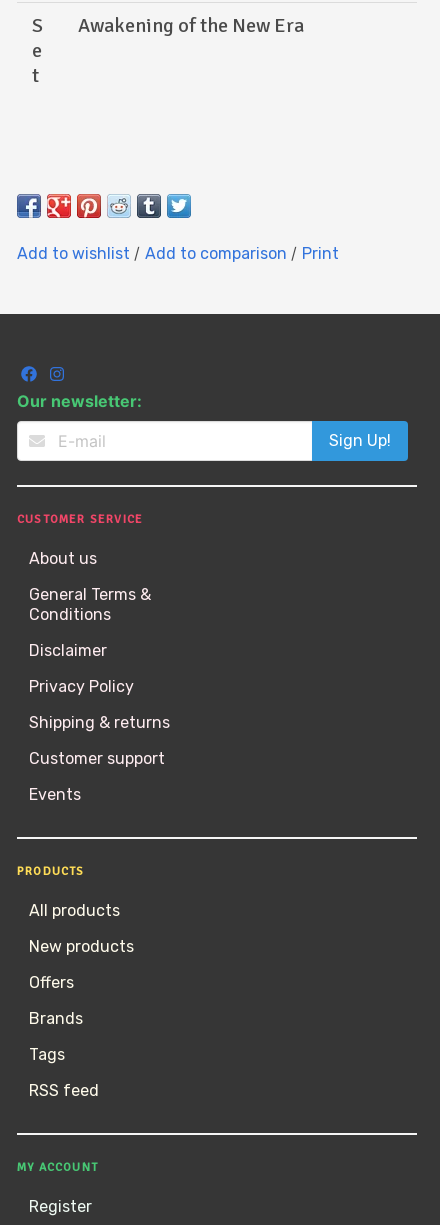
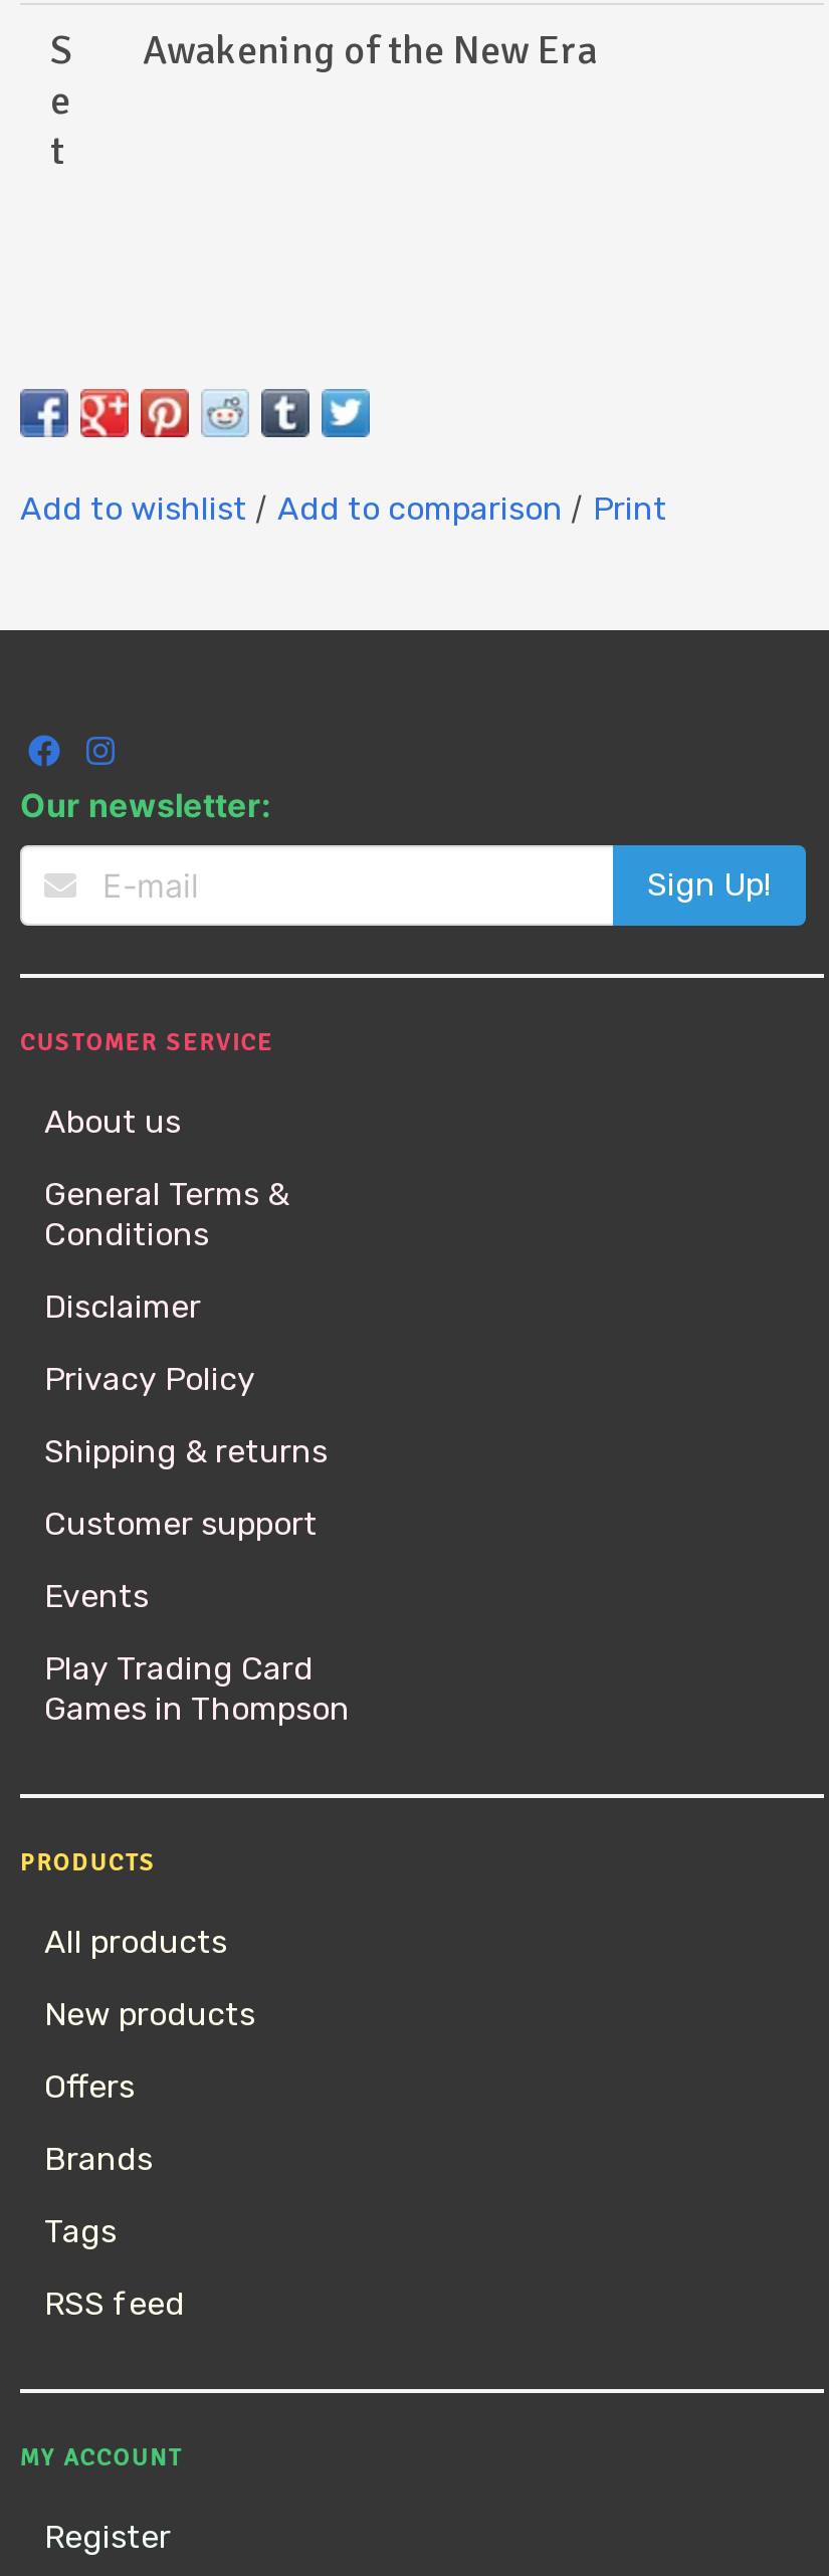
+ Play Trading Card
+ Games in Thompson
